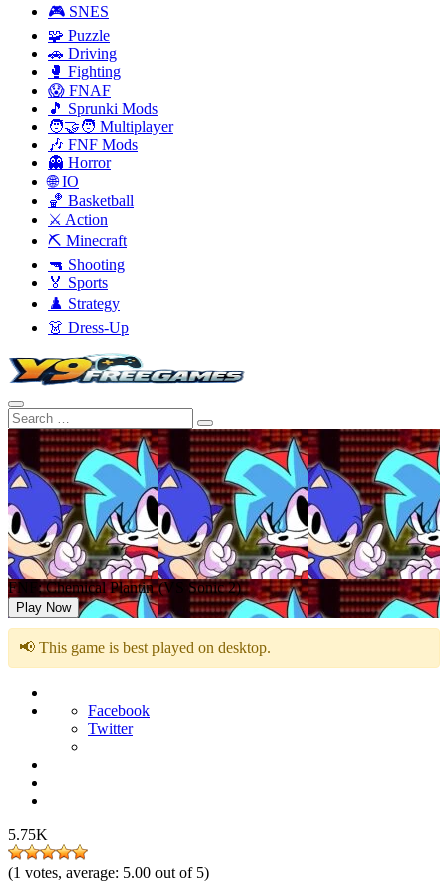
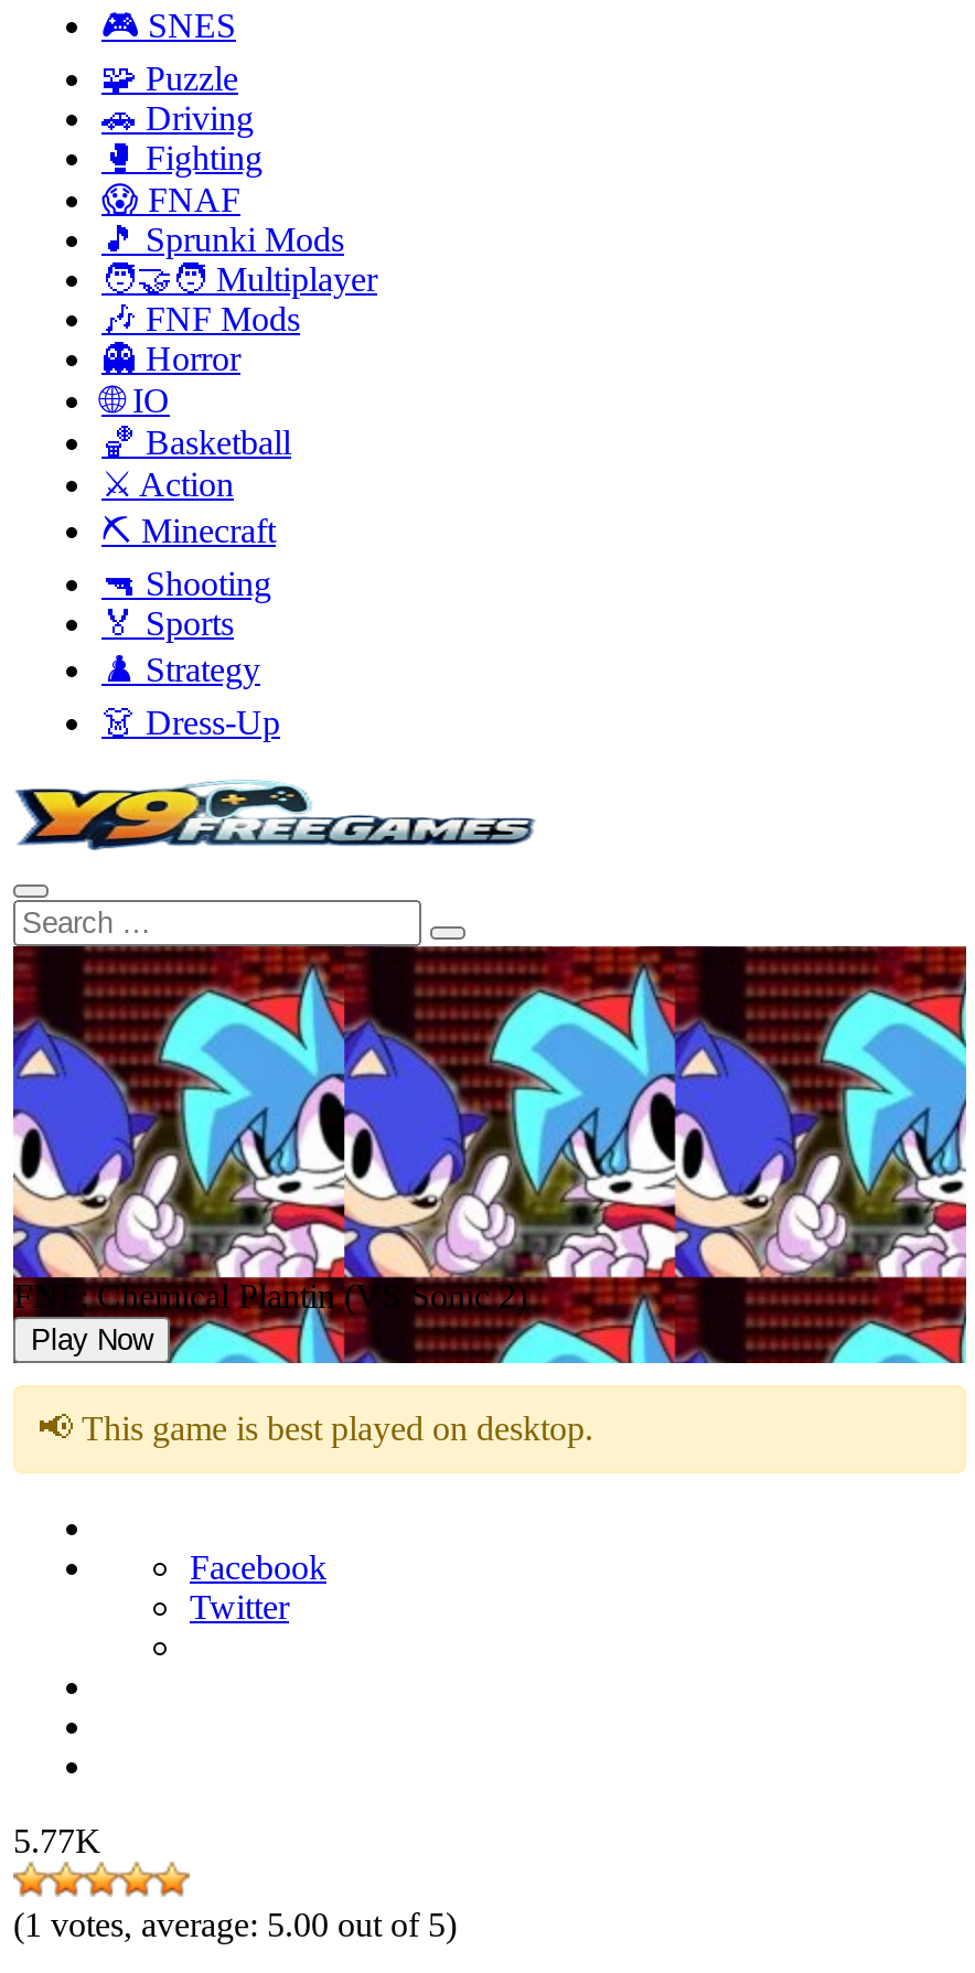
- 5.75K
+ 5.77K
